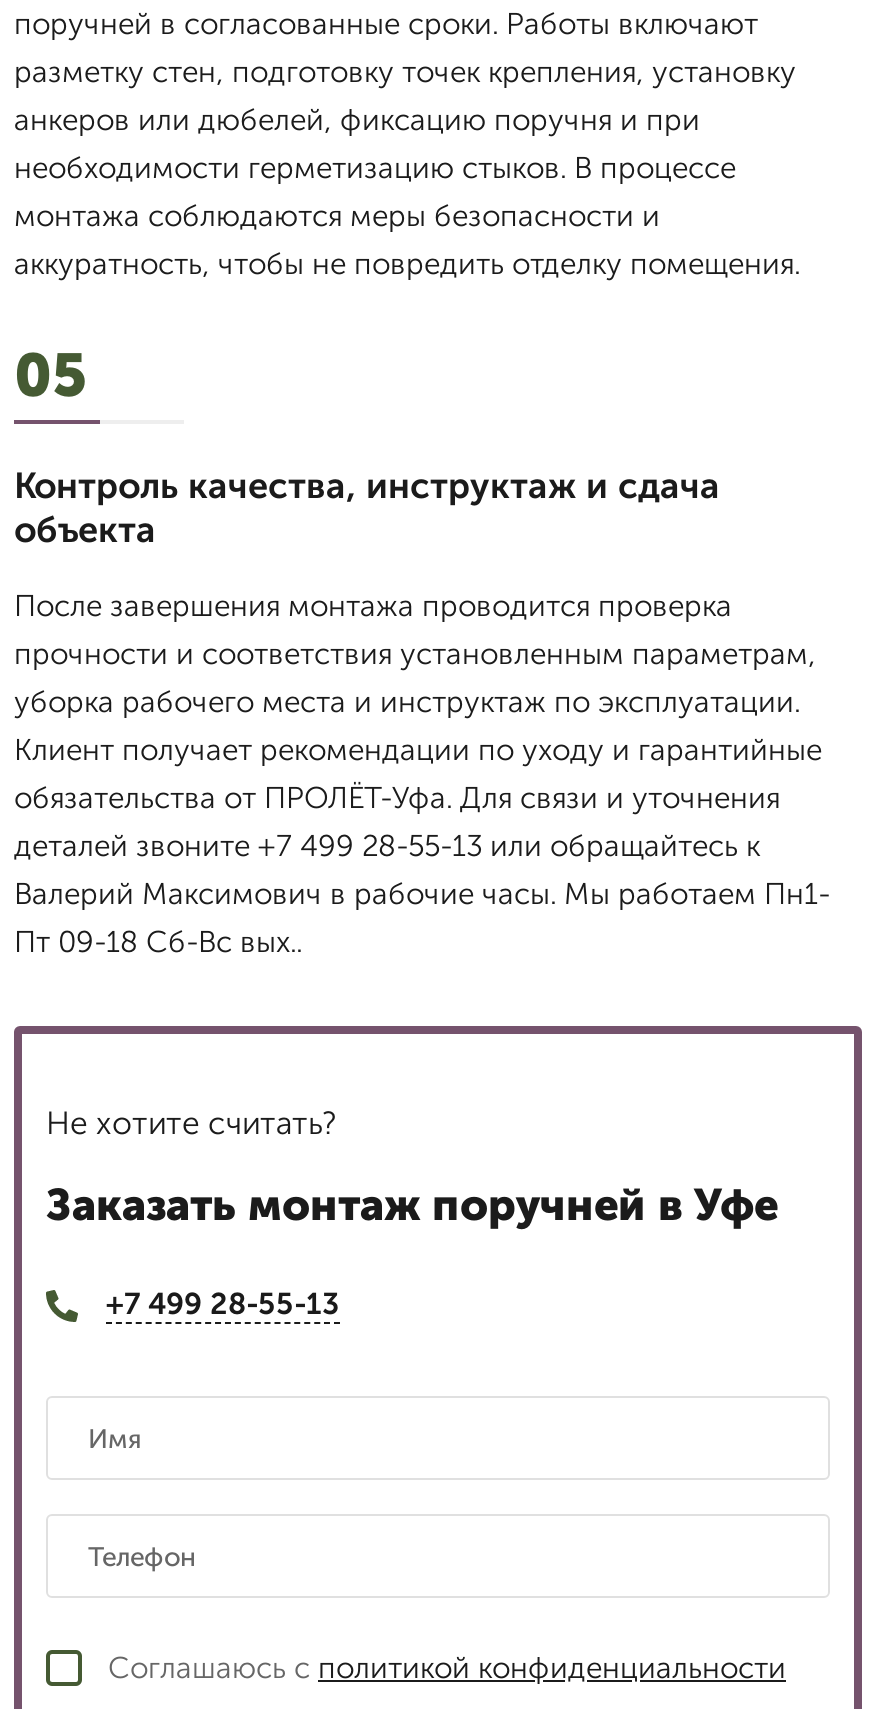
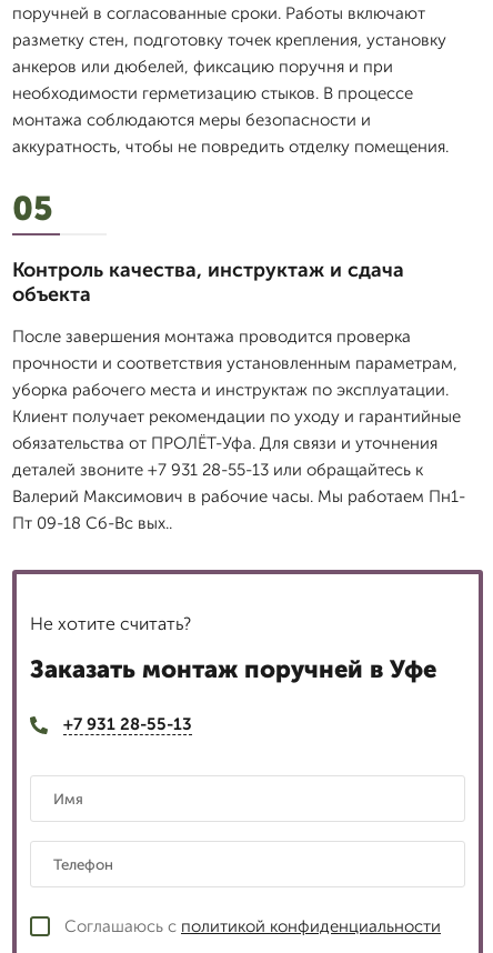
- деталей звоните +7 499 28-55-13 или обращайтесь к
+ деталей звоните +7 931 28-55-13 или обращайтесь к

- +7 499 28-55-13
+ +7 931 28-55-13
